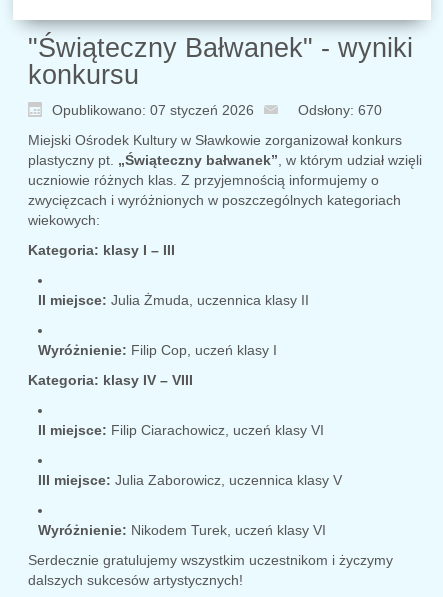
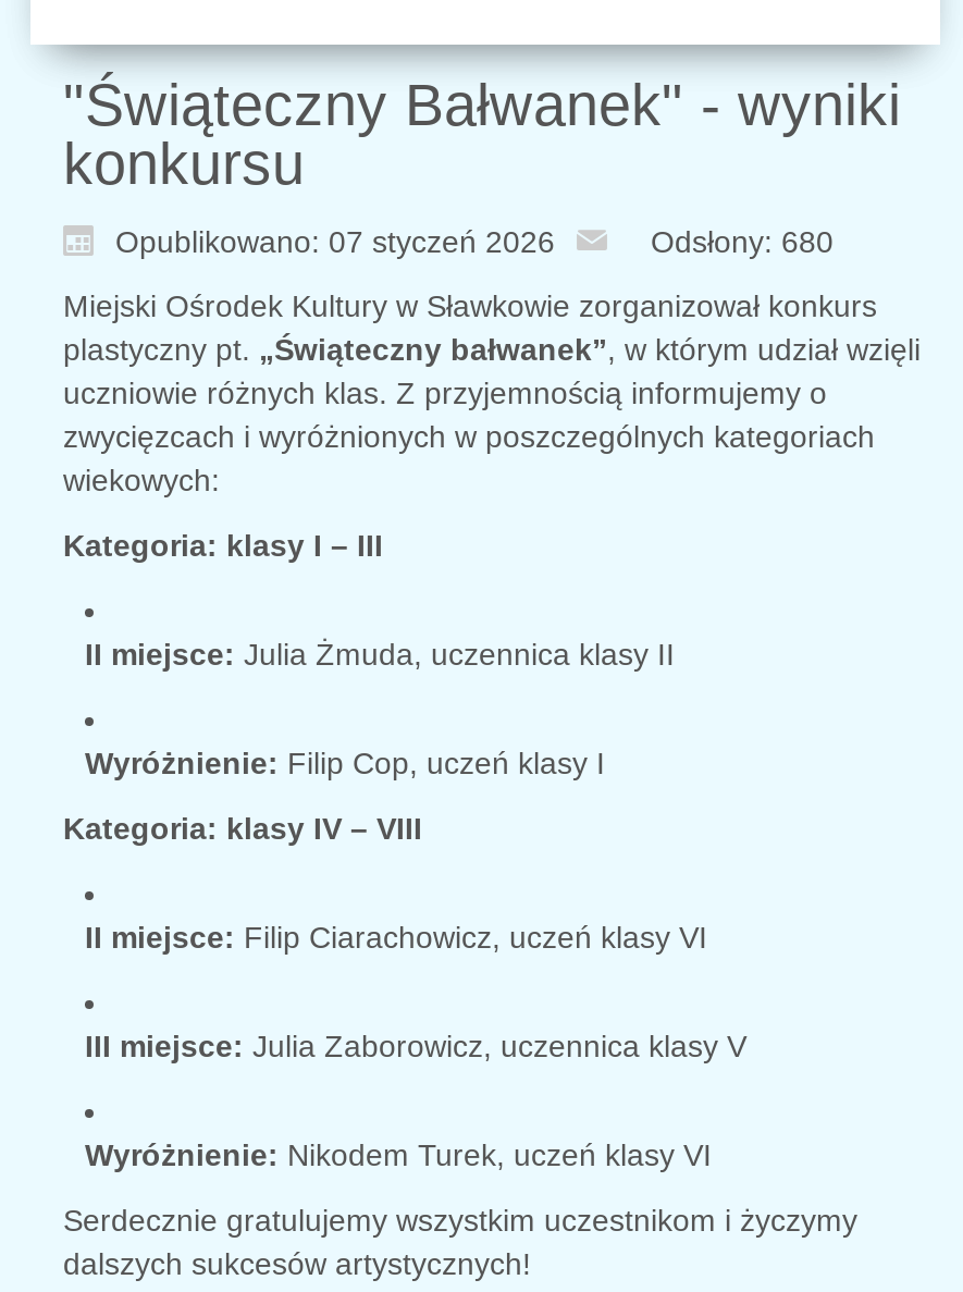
- Odsłony: 670
+ Odsłony: 680
